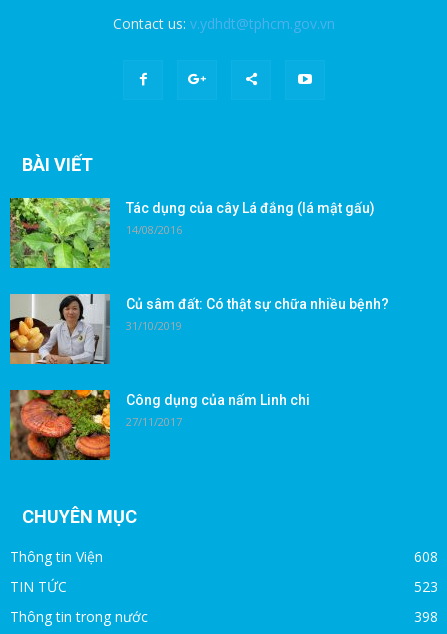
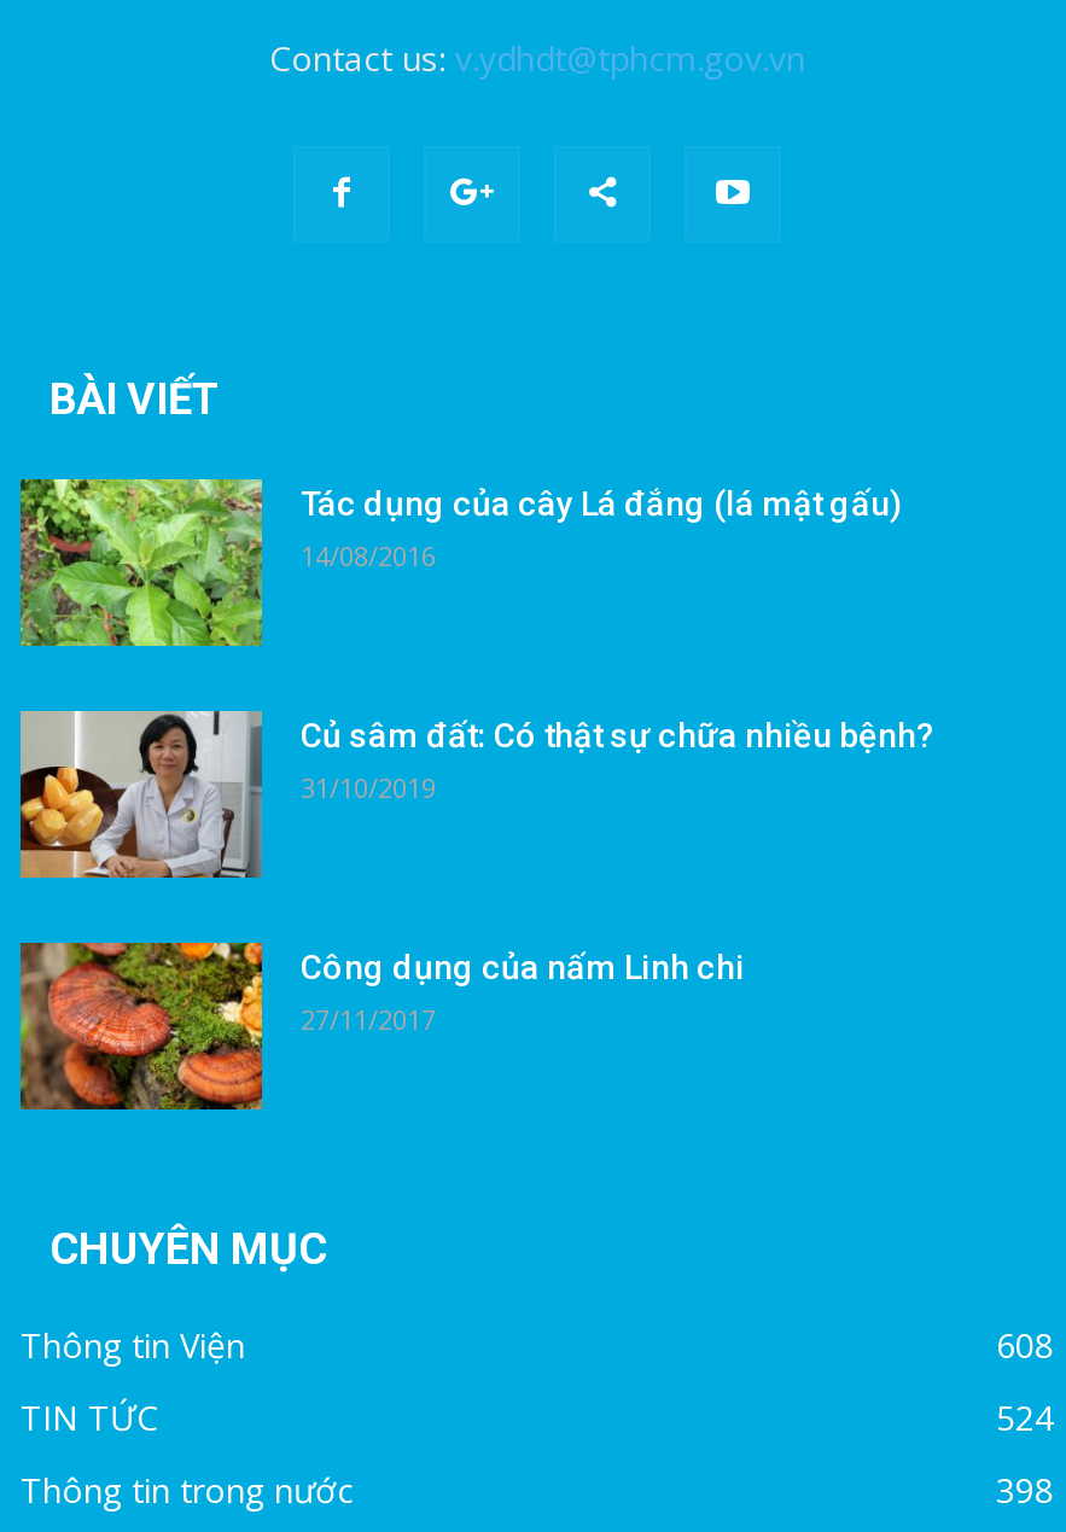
- 523
+ 524
